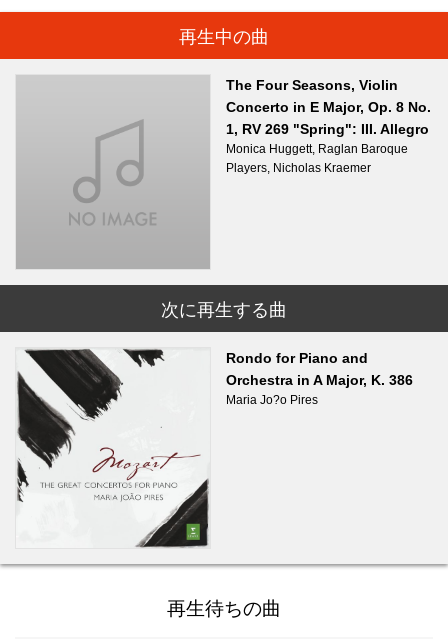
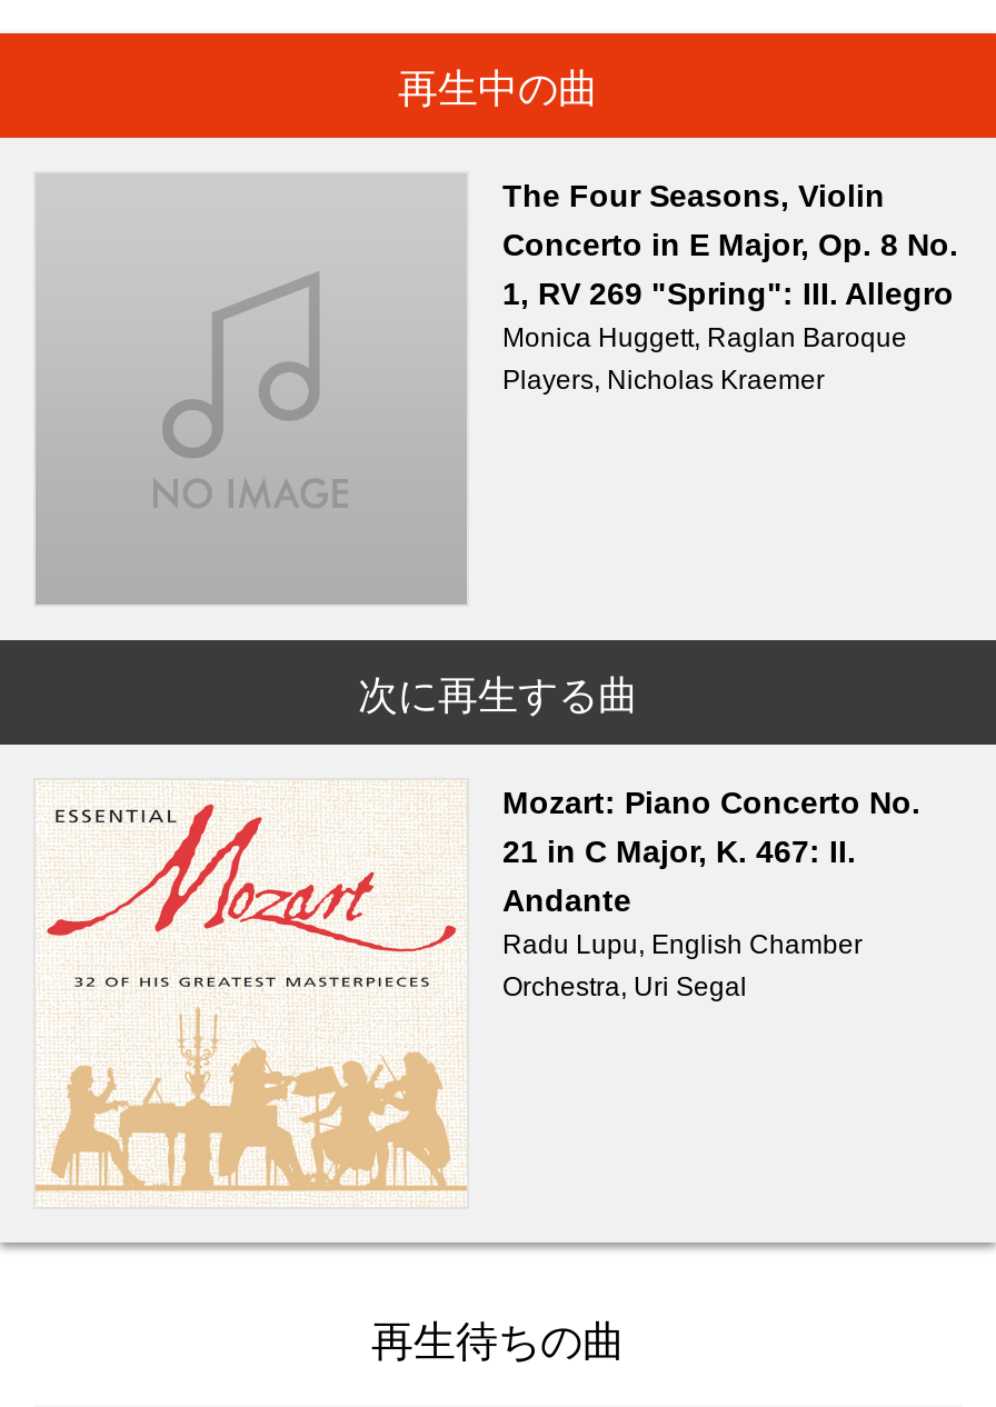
- [image]
- Rondo for Piano and
- Orchestra in A Major, K. 386
- Maria Jo?o Pires
+ [image]
+ Mozart: Piano Concerto No.
+ 21 in C Major, K. 467: II.
+ Andante
+ Radu Lupu, English Chamber
+ Orchestra, Uri Segal
